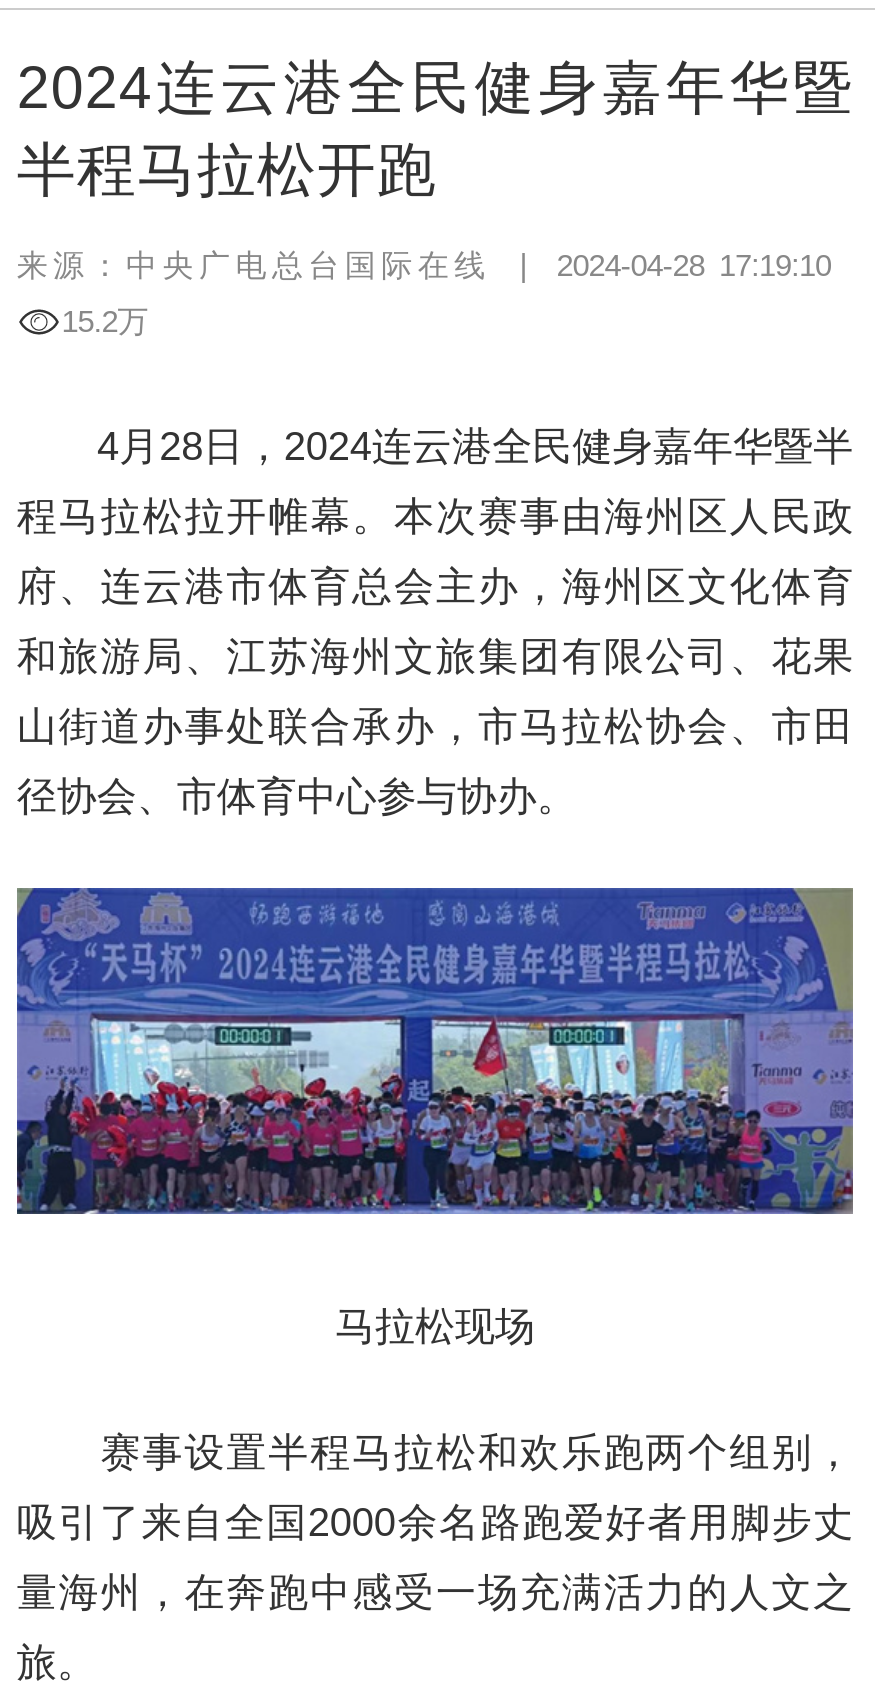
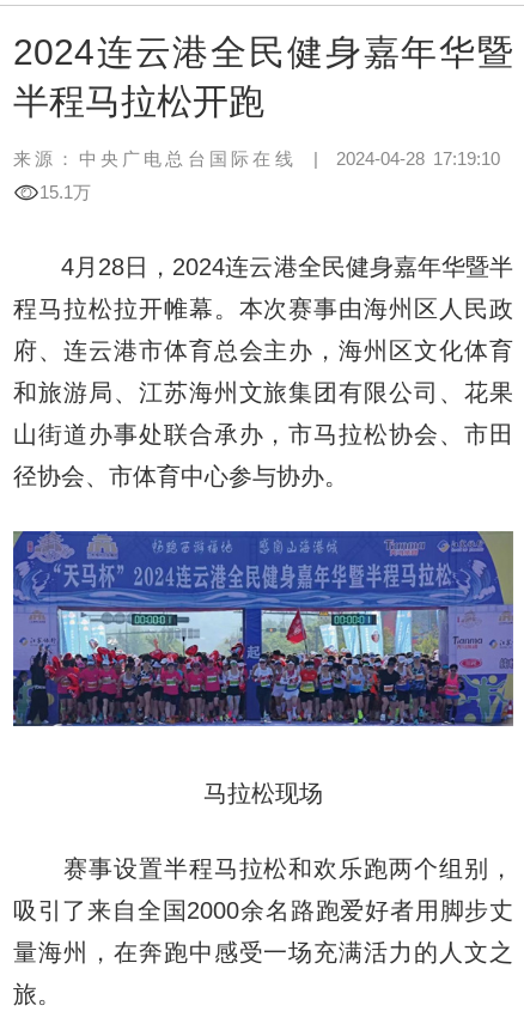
- 15.2万
+ 15.1万
